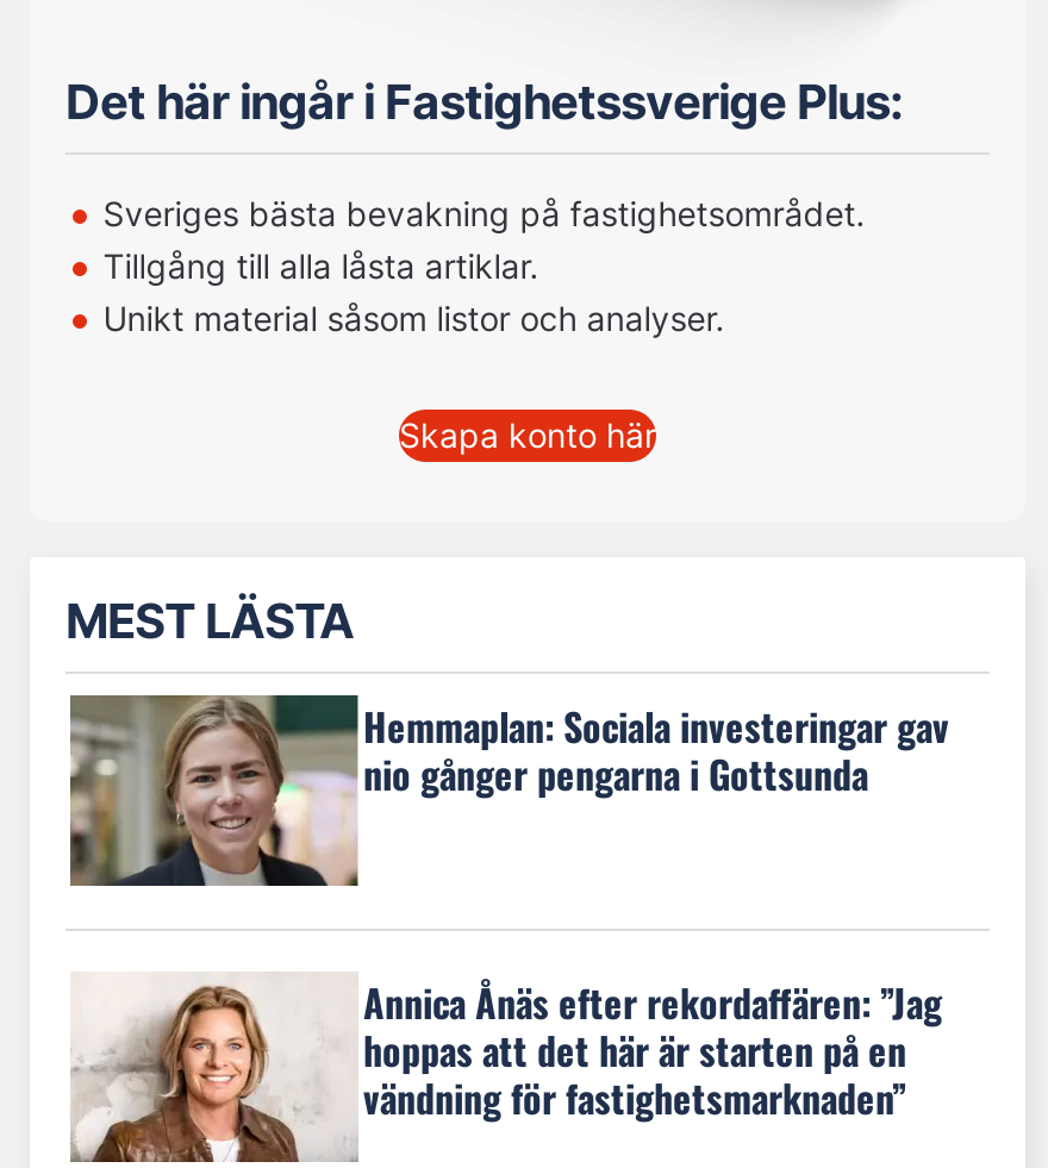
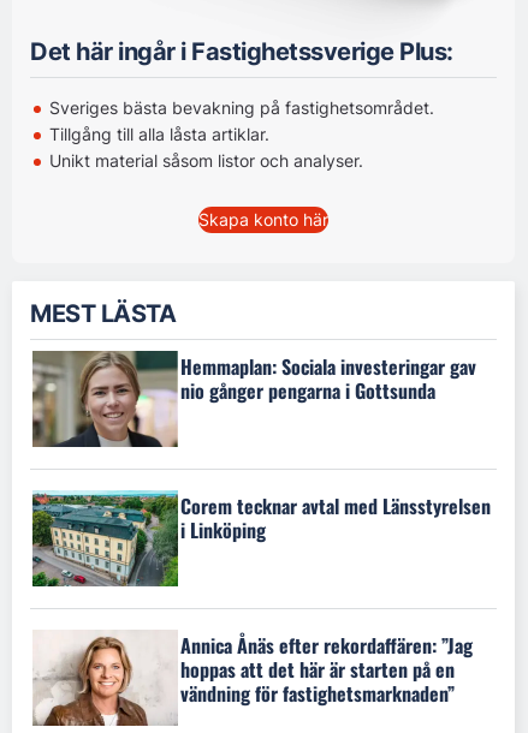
+ [image]
+ Corem tecknar avtal med Länsstyrelsen
+ i Linköping
